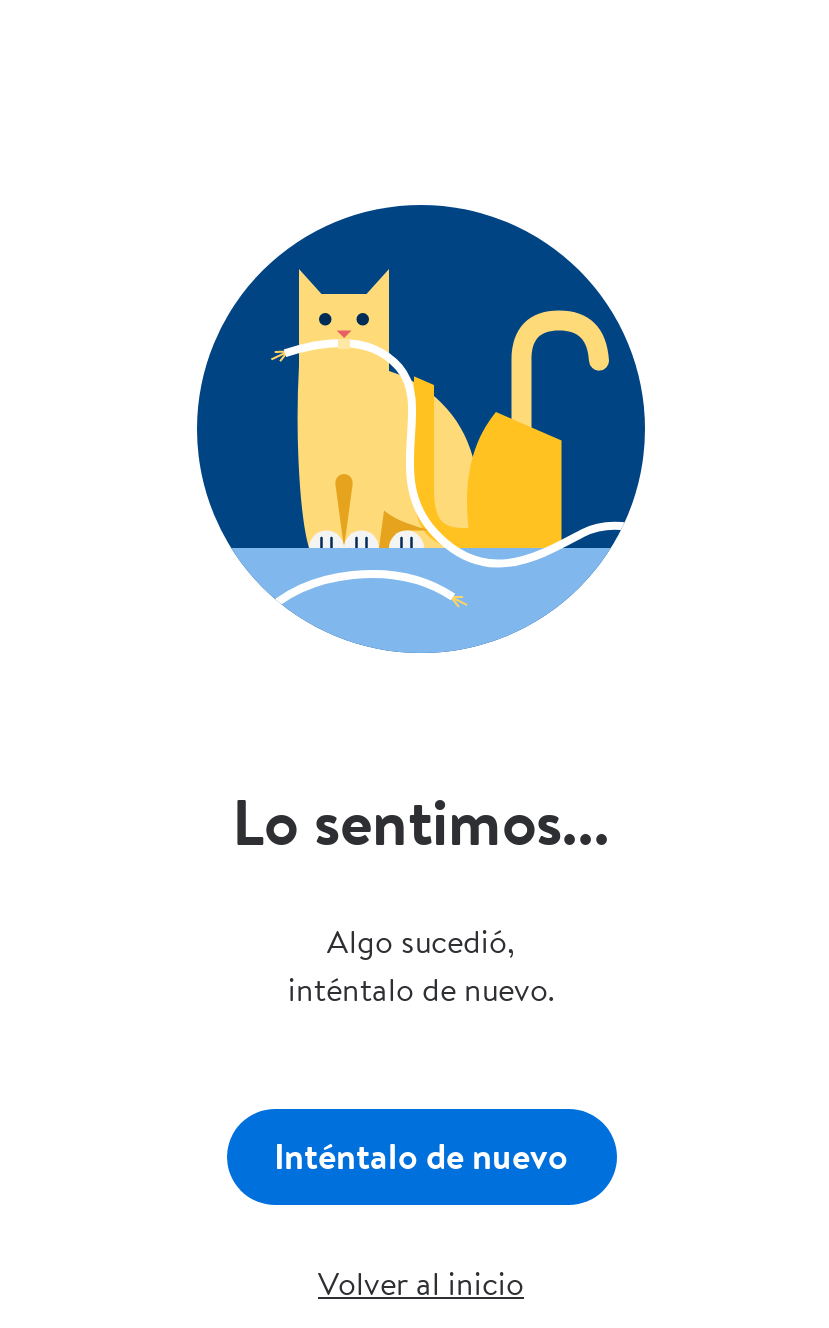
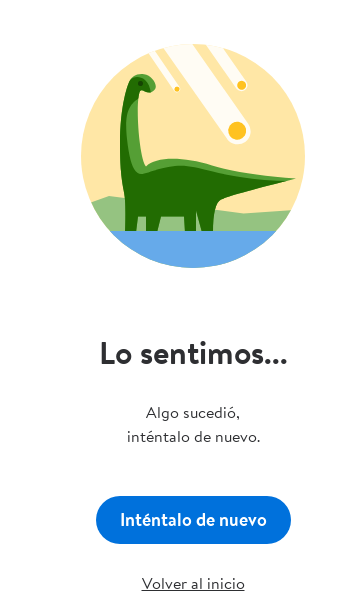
- [image]
+ [image]
